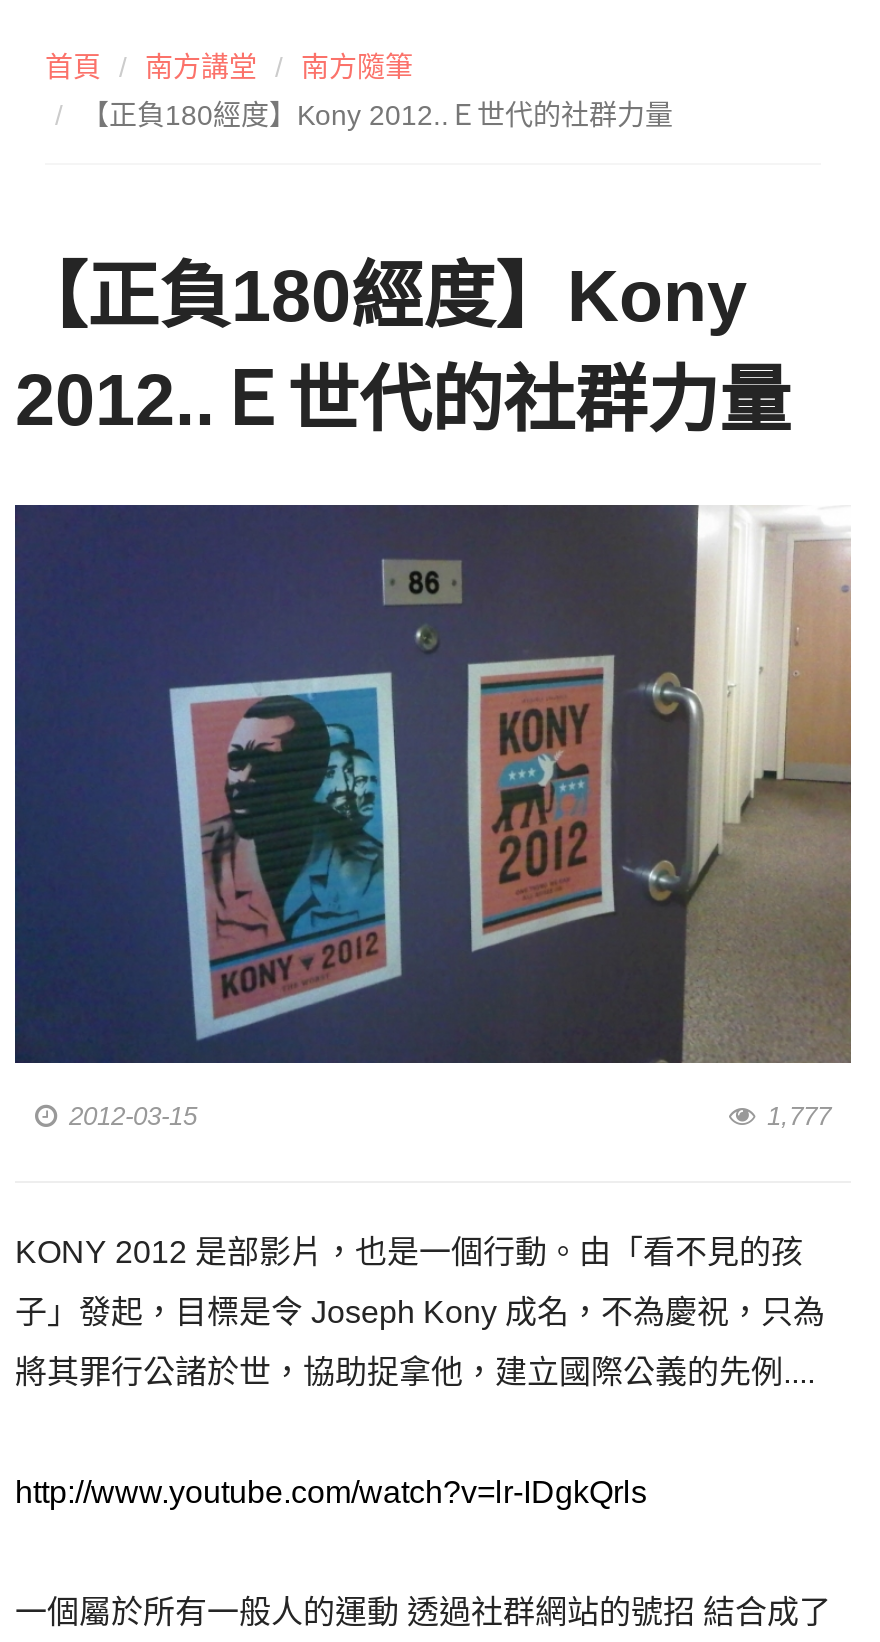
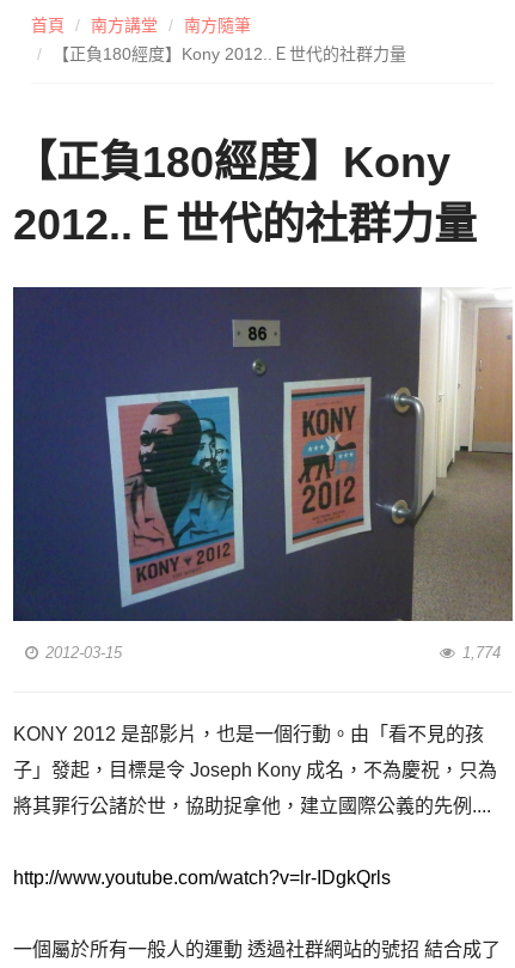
- 1,777
+ 1,774
